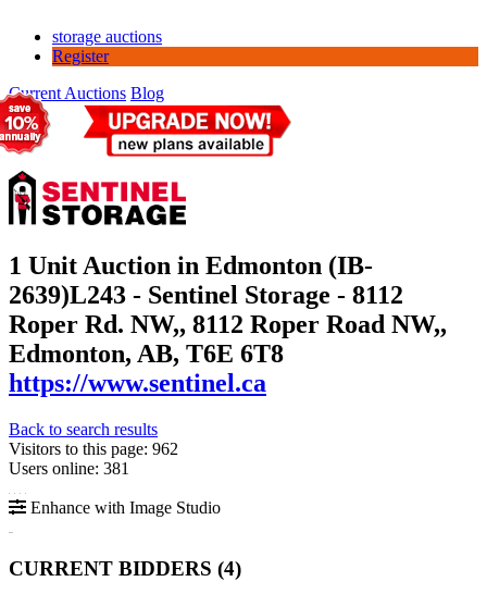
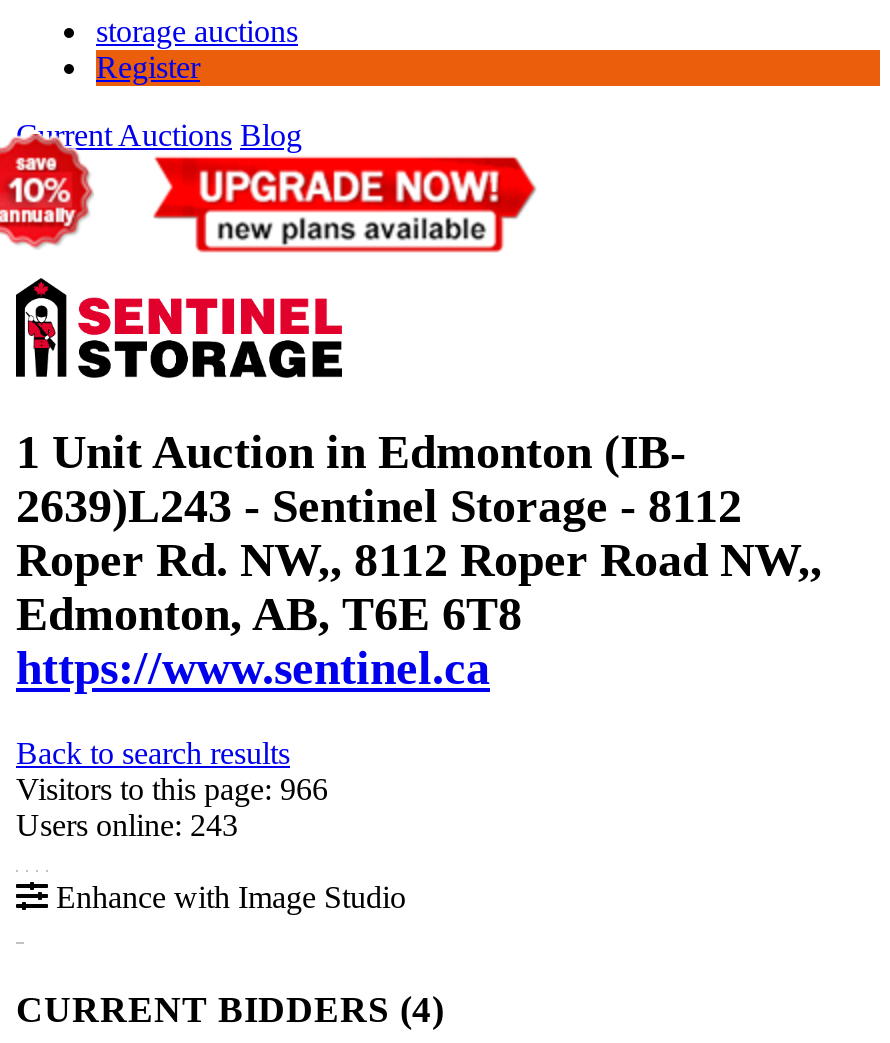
- Visitors to this page: 962
+ Visitors to this page: 966

- Users online: 381
+ Users online: 243
